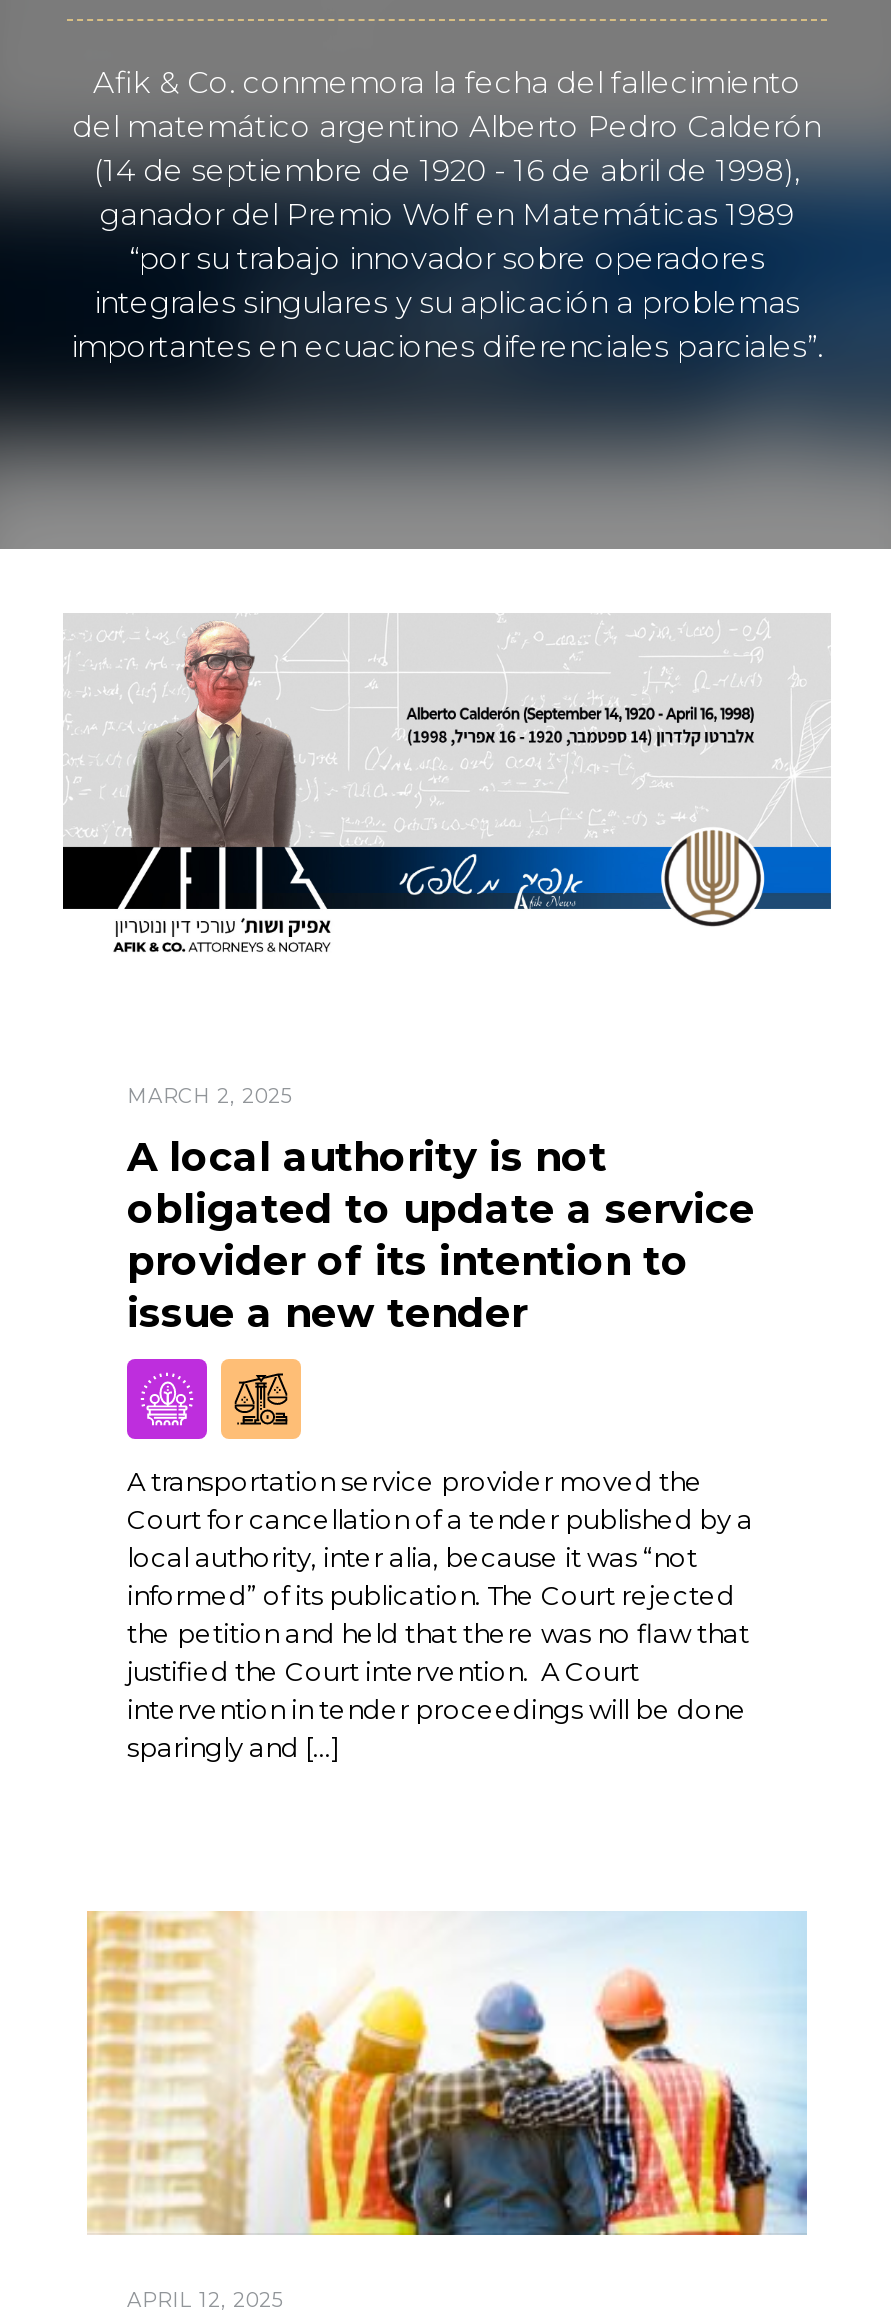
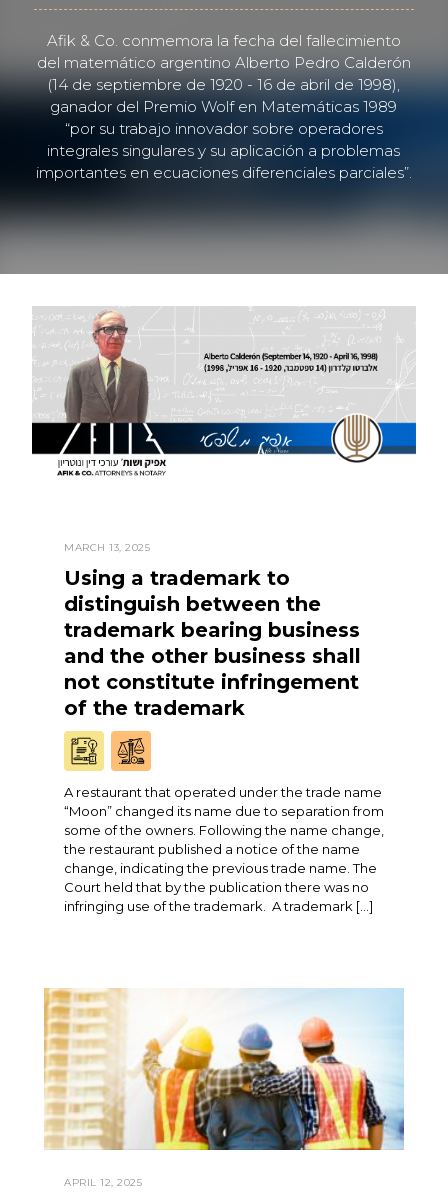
- MARCH 2, 2025
+ MARCH 13, 2025

- A local authority is not
- obligated to update a service
- provider of its intention to
- issue a new tender
+ Using a trademark to
+ distinguish between the
+ trademark bearing business
+ and the other business shall
+ not constitute infringement
+ of the trademark

- A transportation service provider moved the
- Court for cancellation of a tender published by a
- local authority, inter alia, because it was “not
- informed” of its publication. The Court rejected
- the petition and held that there was no flaw that
- justified the Court intervention. A Court
- intervention in tender proceedings will be done
- sparingly and […]
+ A restaurant that operated under the trade name
+ “Moon” changed its name due to separation from
+ some of the owners. Following the name change,
+ the restaurant published a notice of the name
+ change, indicating the previous trade name. The
+ Court held that by the publication there was no
+ infringing use of the trademark. A trademark […]
